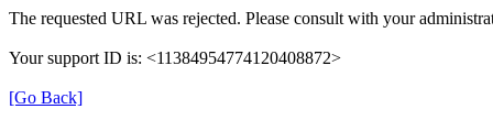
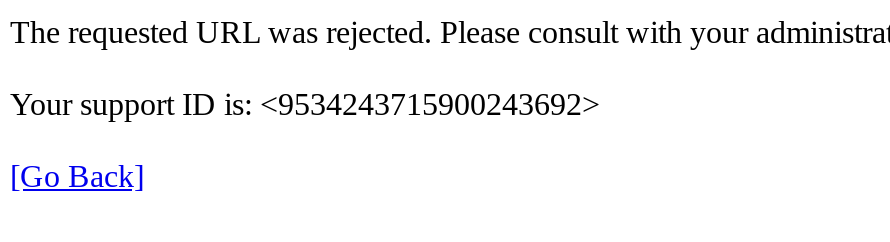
- Your support ID is: <11384954774120408872>
+ Your support ID is: <9534243715900243692>
